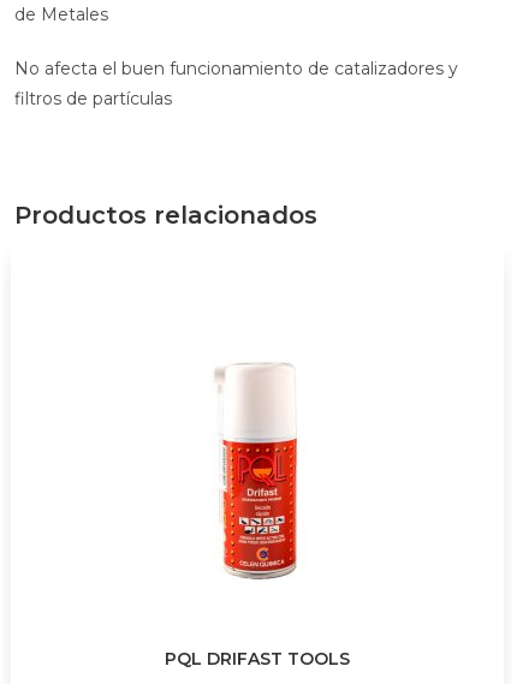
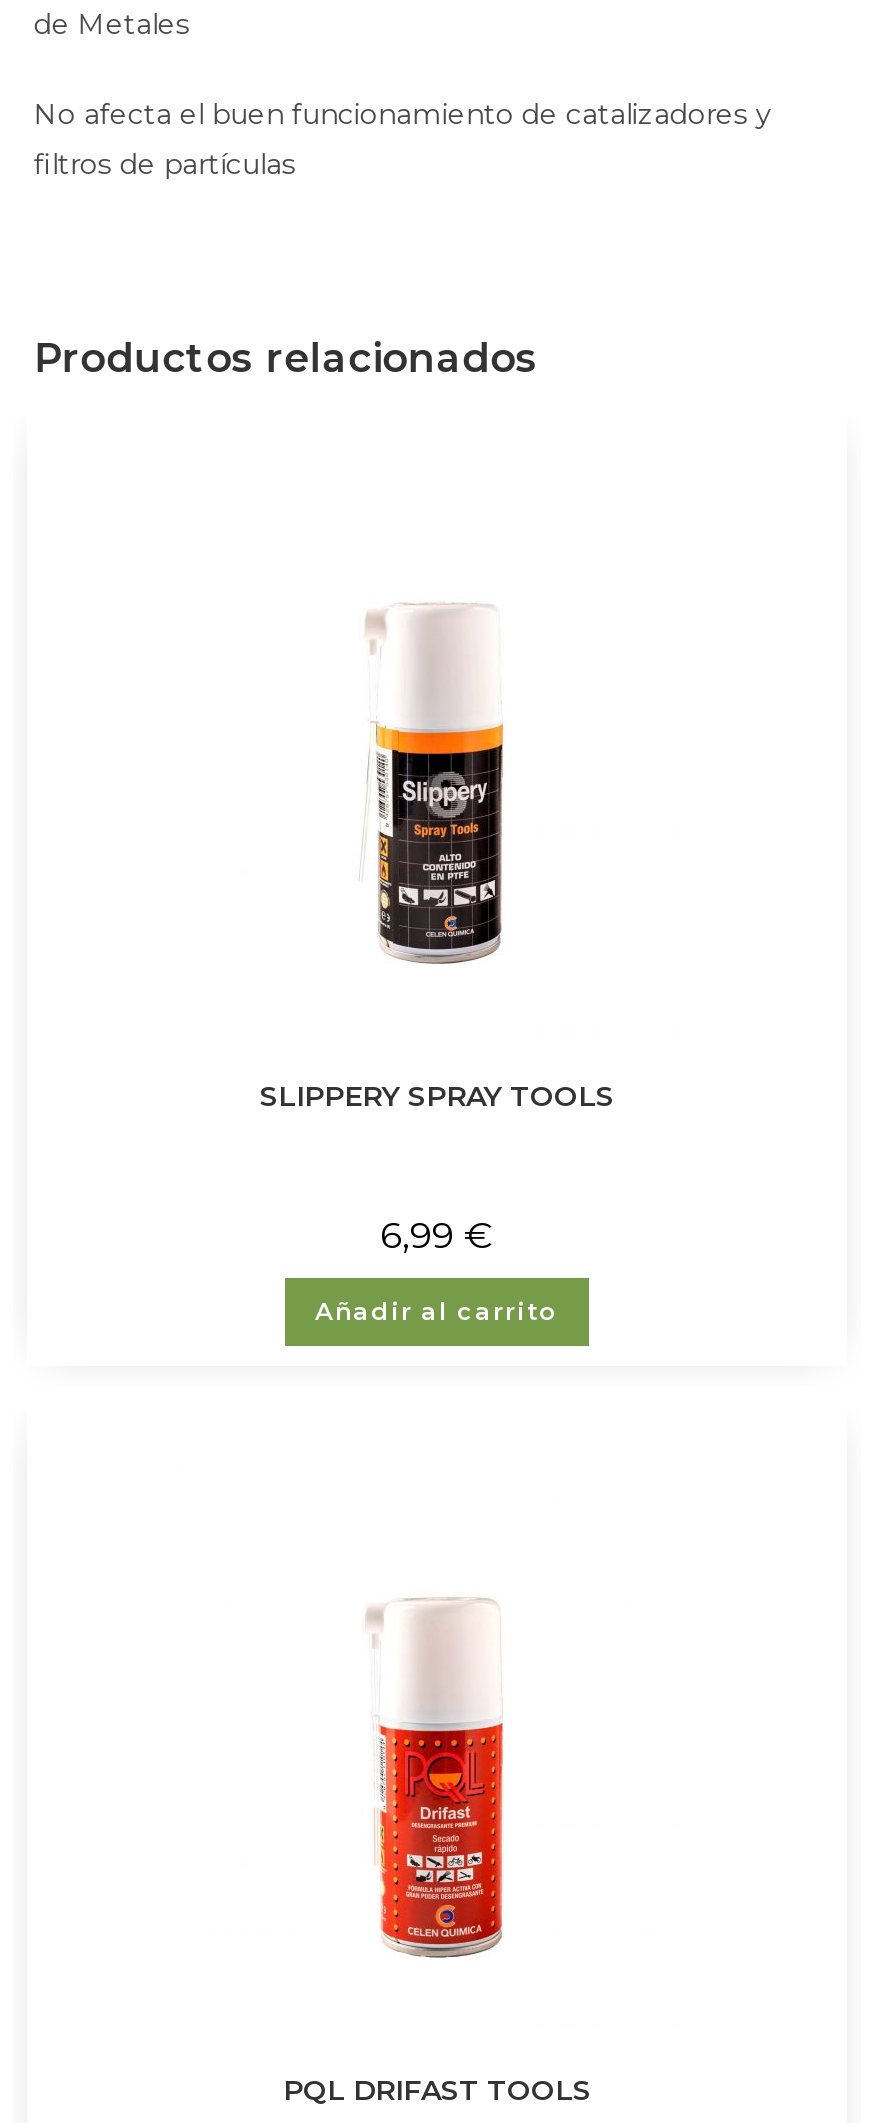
+ SLIPPERY SPRAY TOOLS
+ 6,99 €
+ Añadir al carrito

+ [image]
